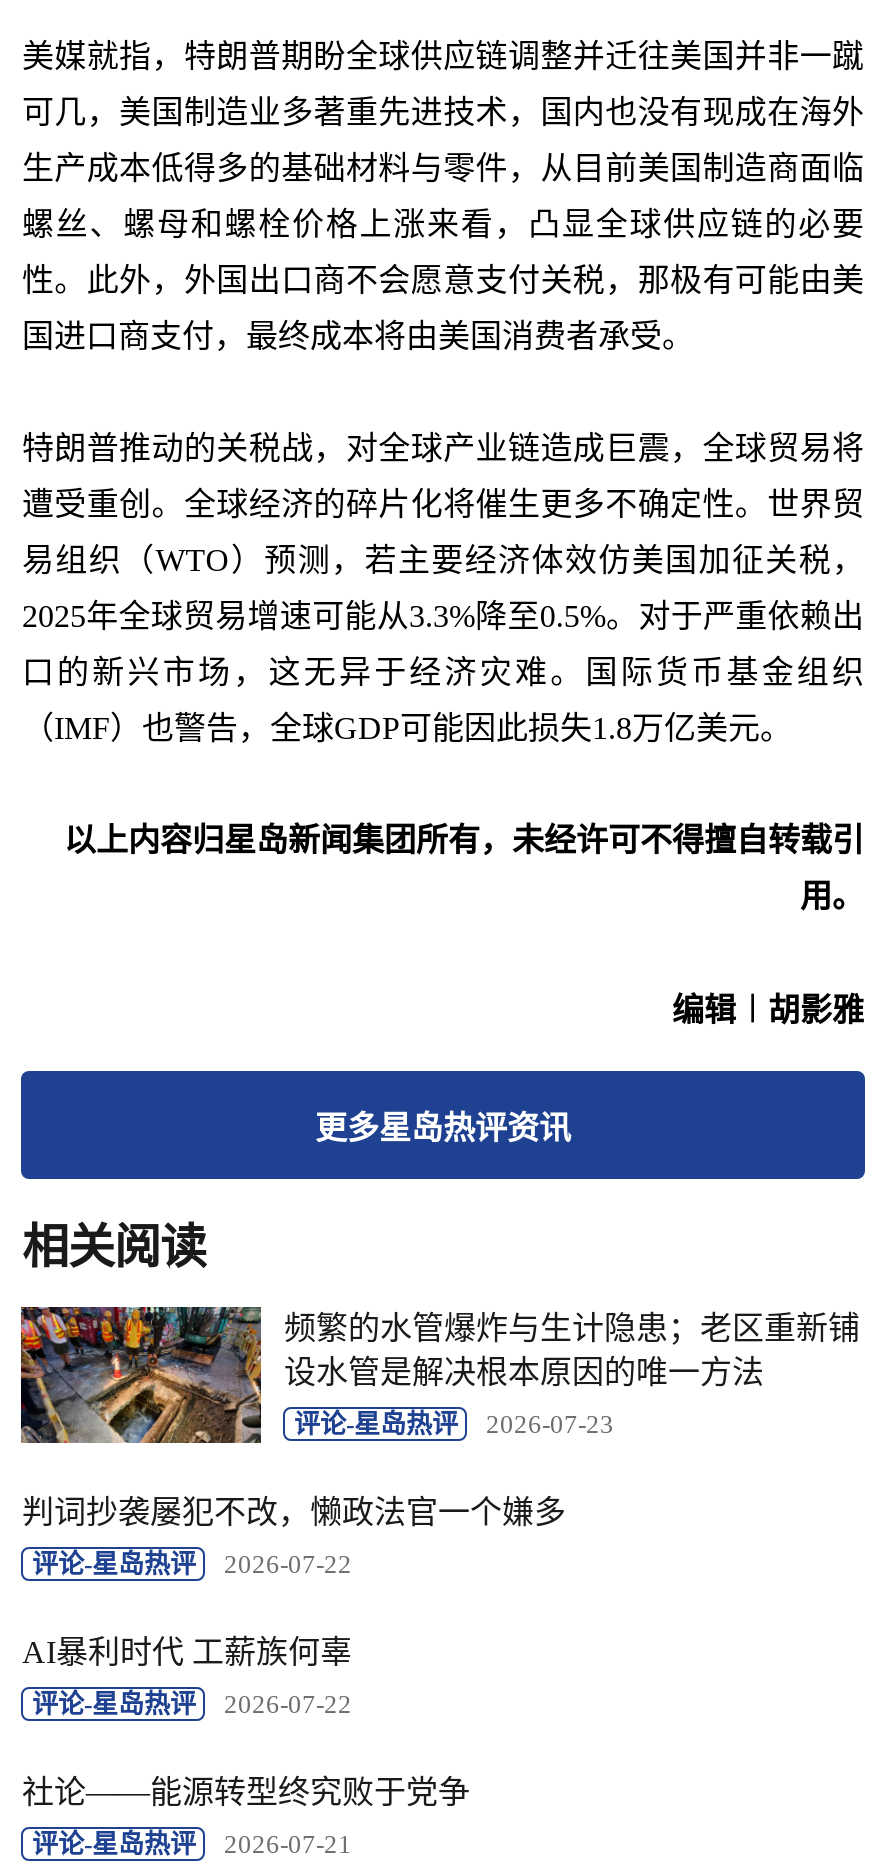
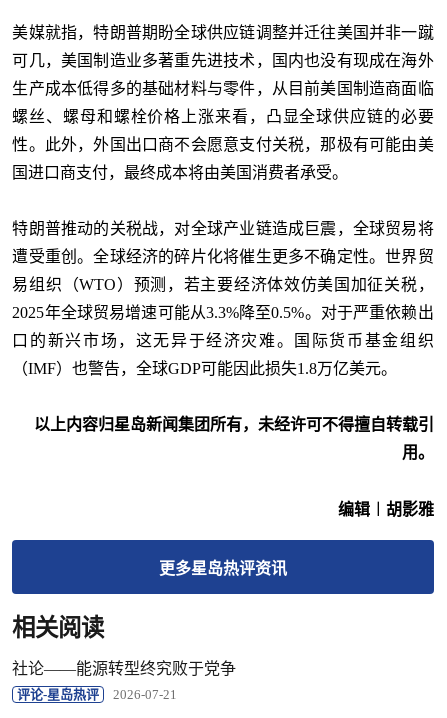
- [image]
- 频繁的水管爆炸与生计隐患；老区重新铺
- 设水管是解决根本原因的唯一方法
- 评论-星岛热评
- 2026-07-23
- 判词抄袭屡犯不改，懒政法官一个嫌多
- 评论-星岛热评
- 2026-07-22
- AI暴利时代 工薪族何辜
- 评论-星岛热评
- 2026-07-22
